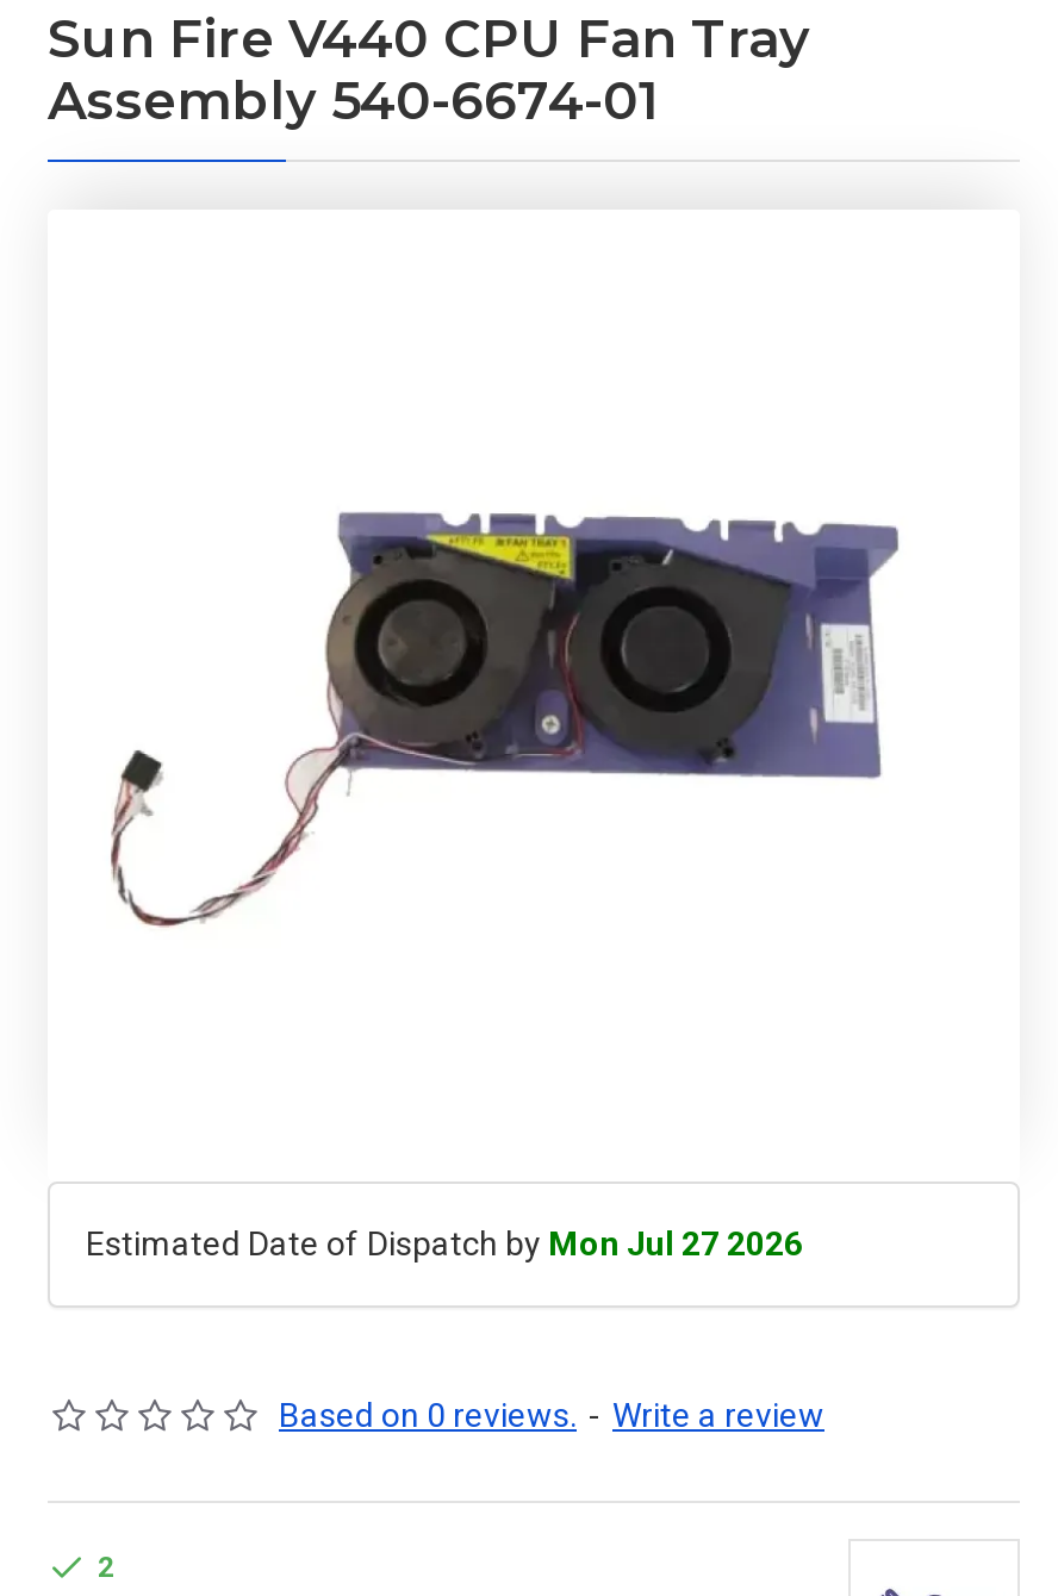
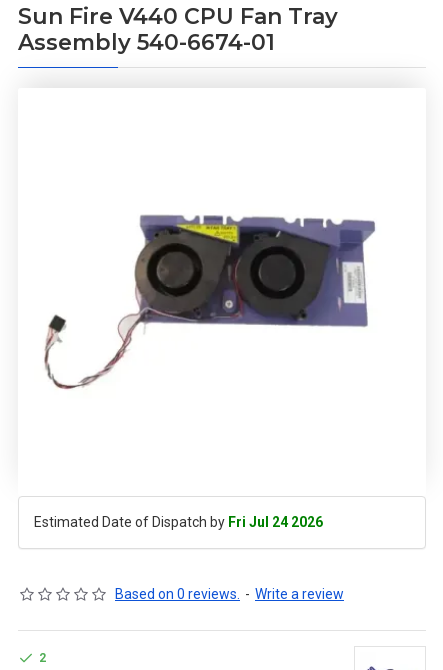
- Estimated Date of Dispatch by Mon Jul 27 2026
+ Estimated Date of Dispatch by Fri Jul 24 2026
